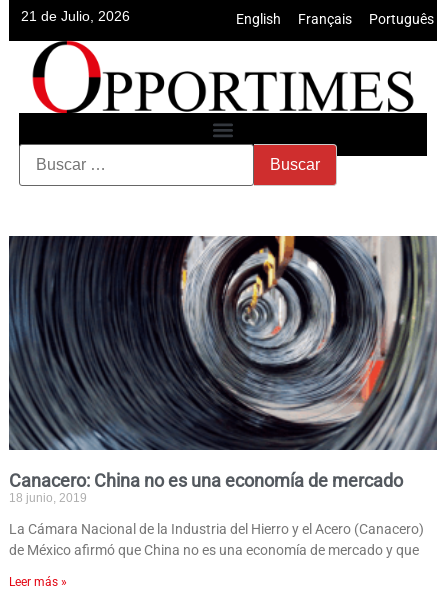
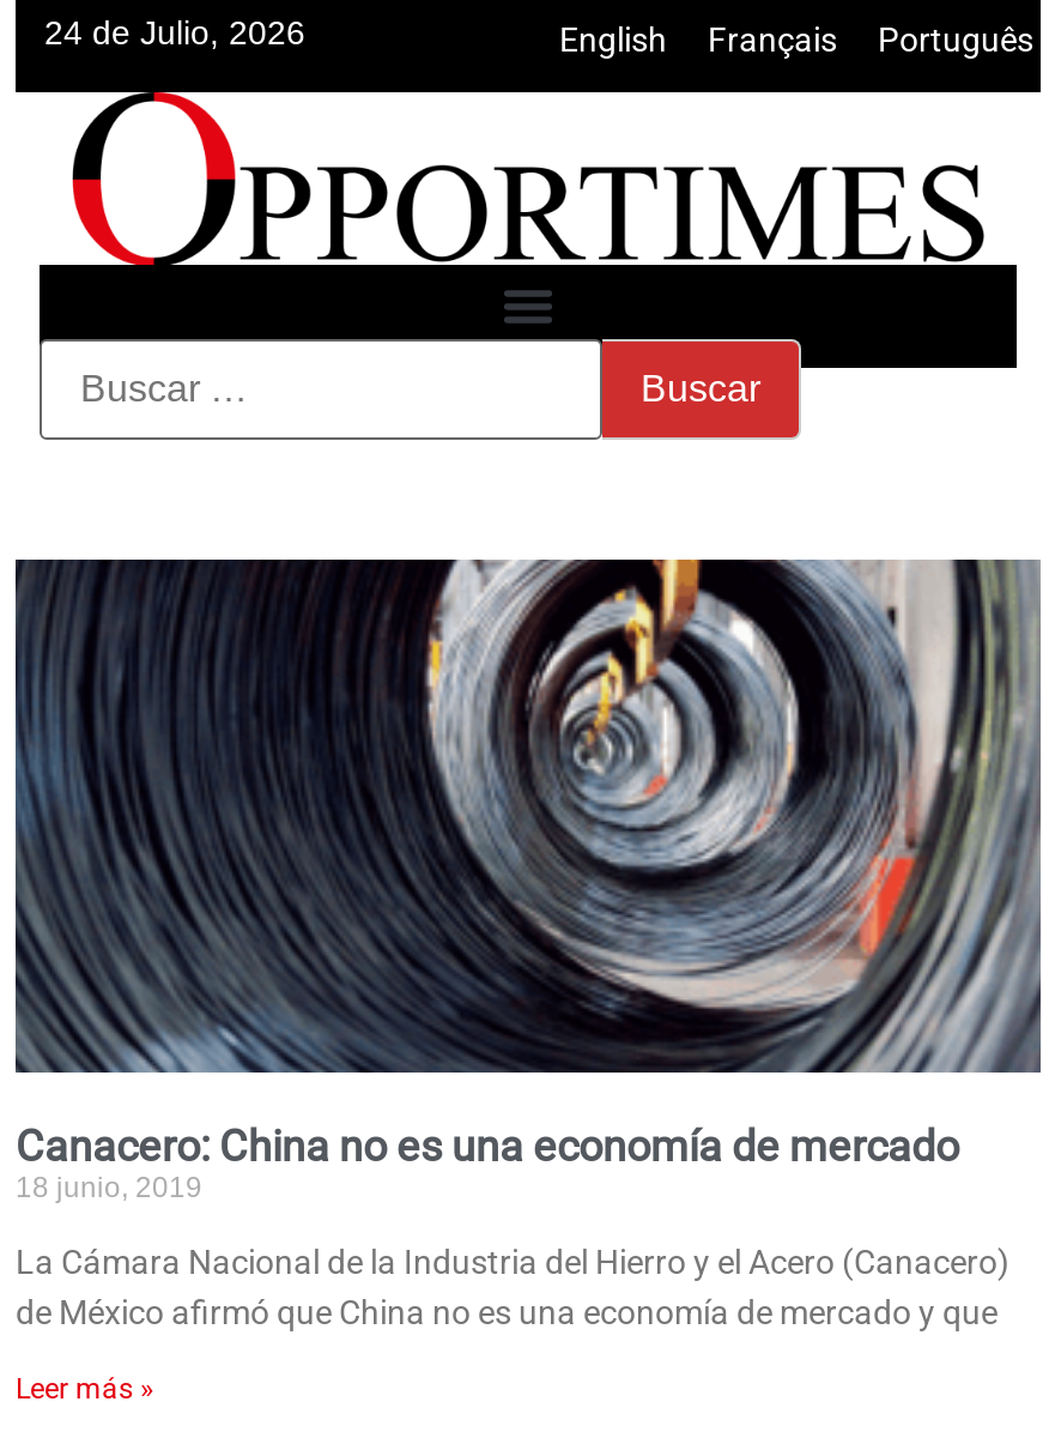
- 21 de Julio, 2026
+ 24 de Julio, 2026
